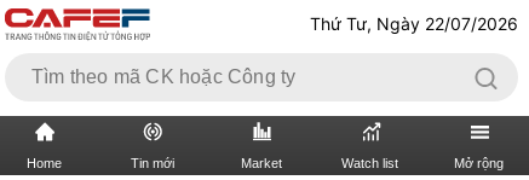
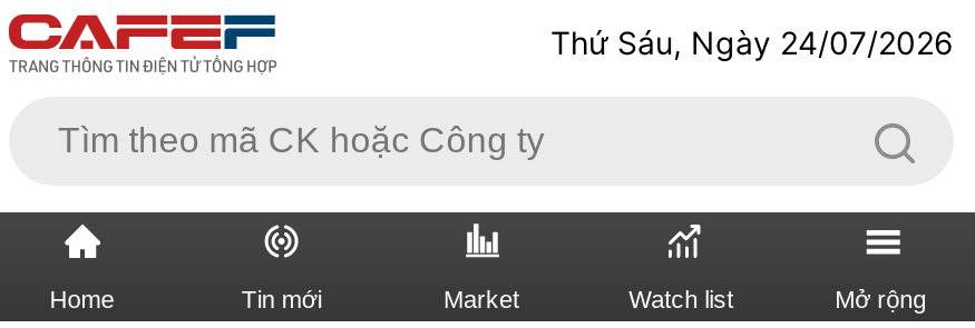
- Thứ Tư, Ngày 22/07/2026
+ Thứ Sáu, Ngày 24/07/2026
